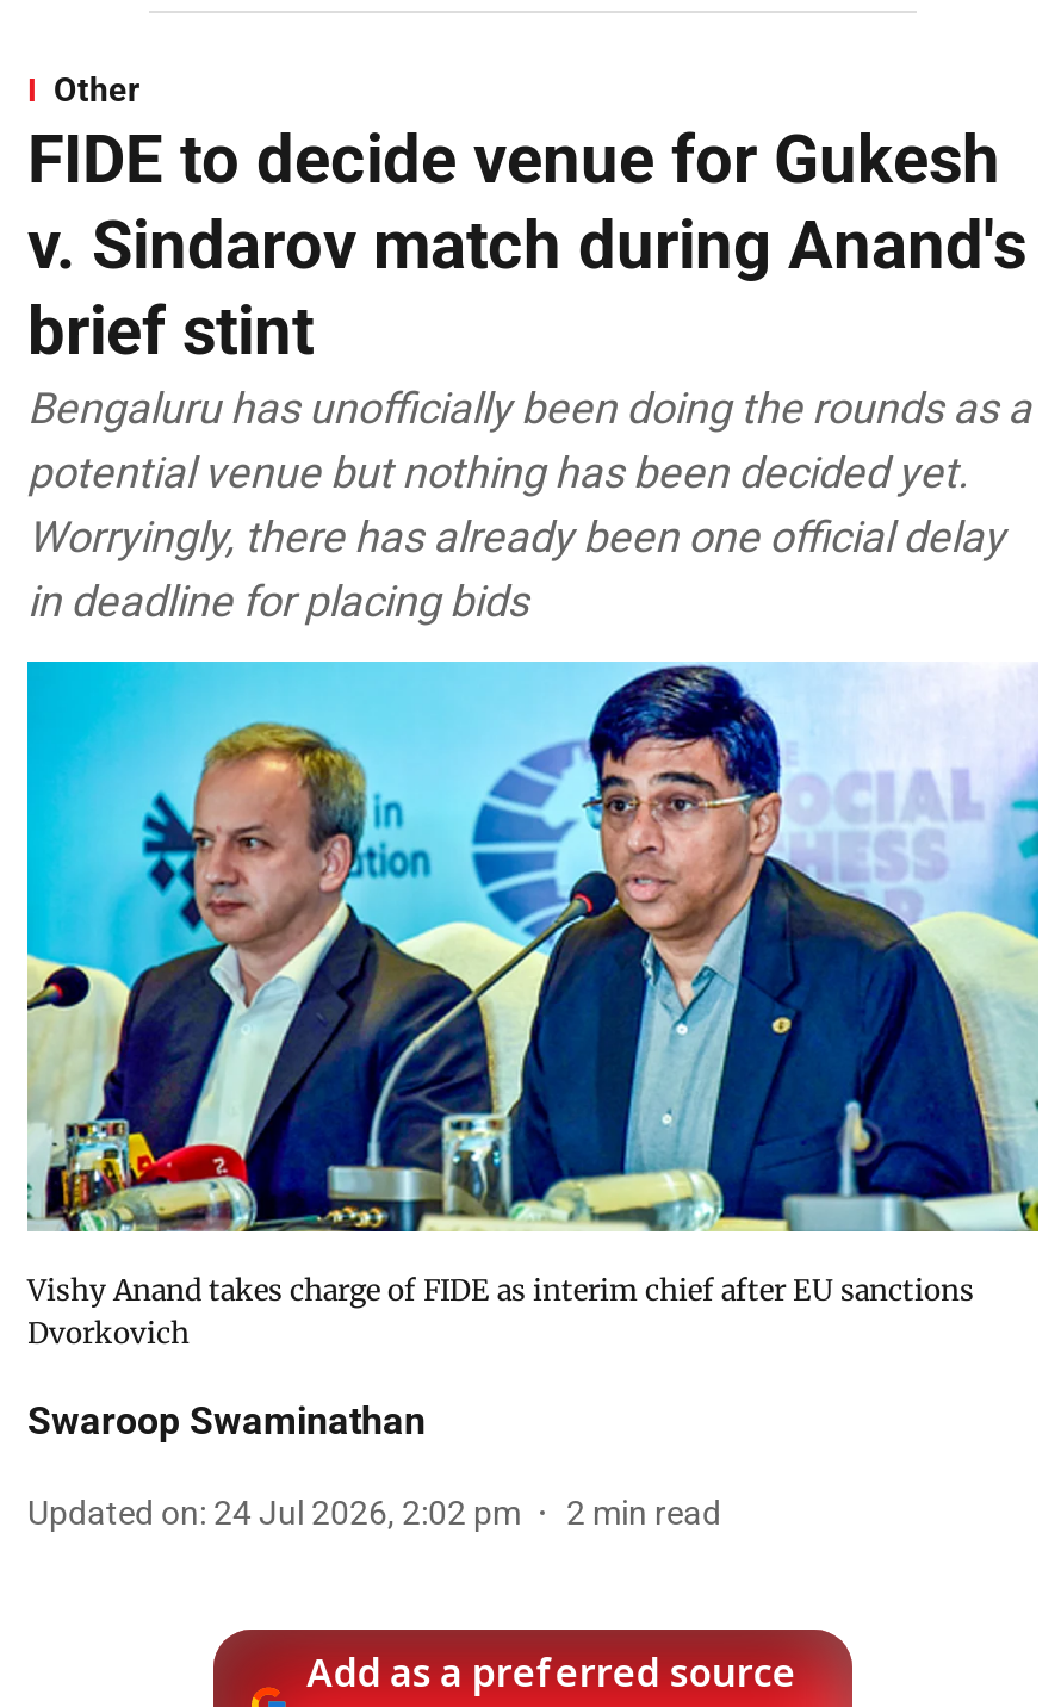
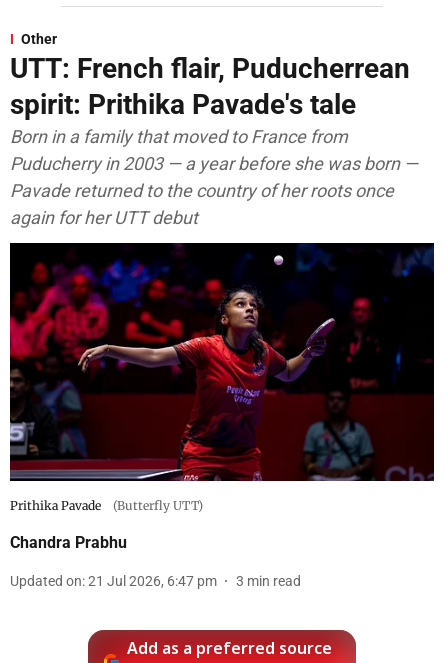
- FIDE to decide venue for Gukesh
- v. Sindarov match during Anand's
- brief stint
- Bengaluru has unofficially been doing the rounds as a
- potential venue but nothing has been decided yet.
- Worryingly, there has already been one official delay
- in deadline for placing bids
+ UTT: French flair, Puducherrean
+ spirit: Prithika Pavade's tale
+ Born in a family that moved to France from
+ Puducherry in 2003 — a year before she was born —
+ Pavade returned to the country of her roots once
+ again for her UTT debut

- [image]
- Vishy Anand takes charge of FIDE as interim chief after EU sanctions
- Dvorkovich
+ [image]
+ Prithika Pavade
+ (Butterfly UTT)

- Swaroop Swaminathan
+ Chandra Prabhu

- Updated on: 24 Jul 2026, 2:02 pm
- 2 min read
+ Updated on: 21 Jul 2026, 6:47 pm
+ 3 min read
